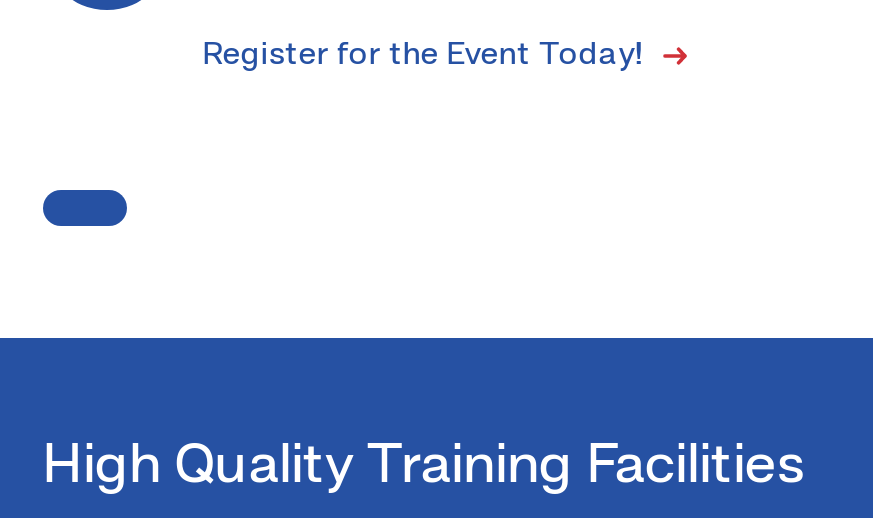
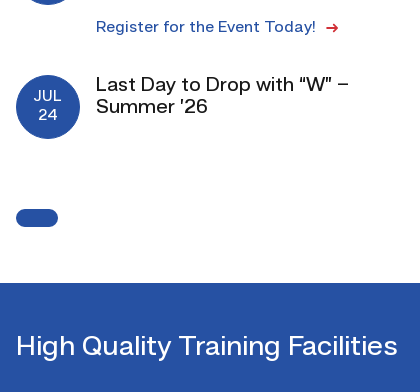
+ JUL
+ 24

+ Last Day to Drop with “W” –
+ Summer ’26
